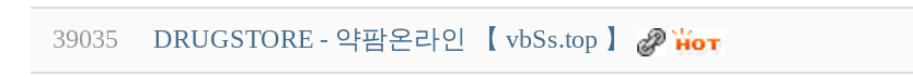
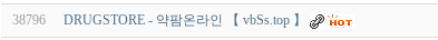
- 39035 DRUGSTORE - 약팜온라인 【 vbSs.top 】
+ 38796 DRUGSTORE - 약팜온라인 【 vbSs.top 】
